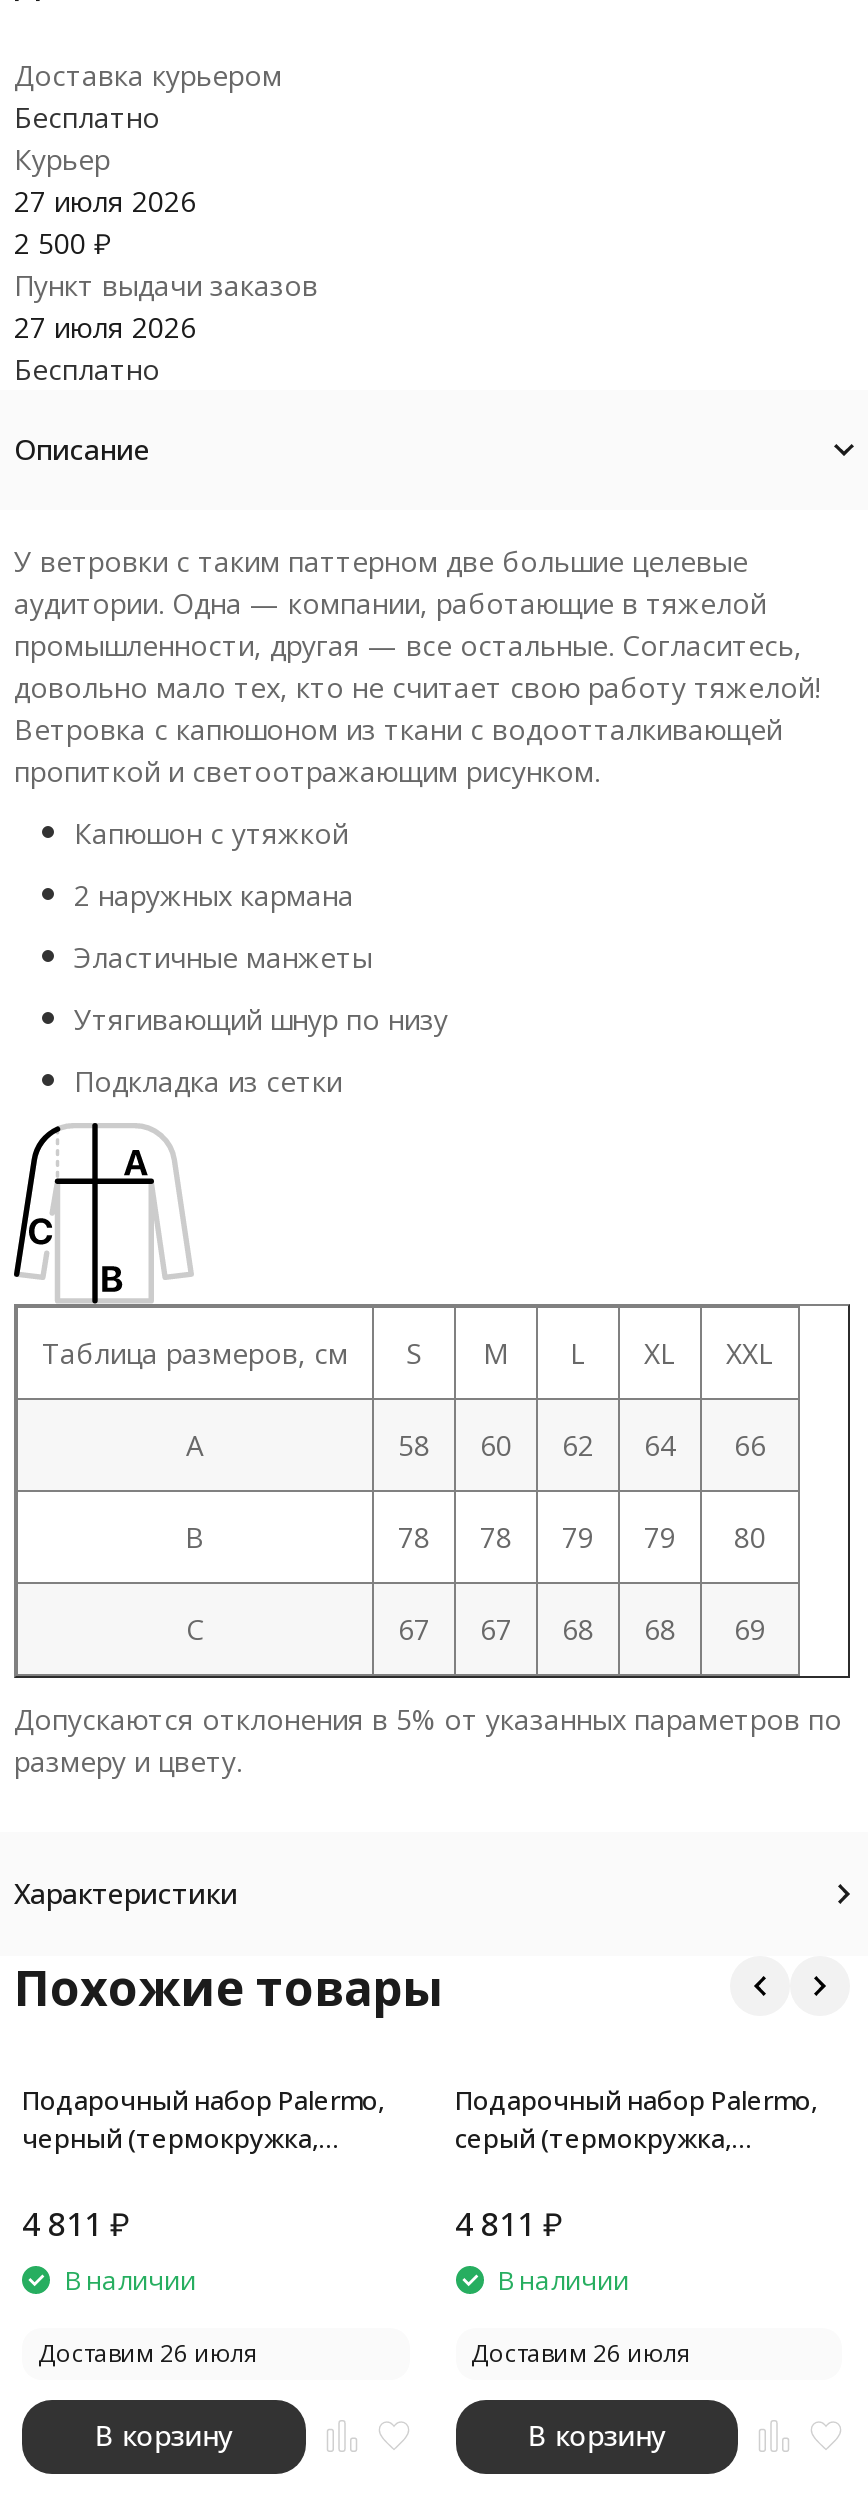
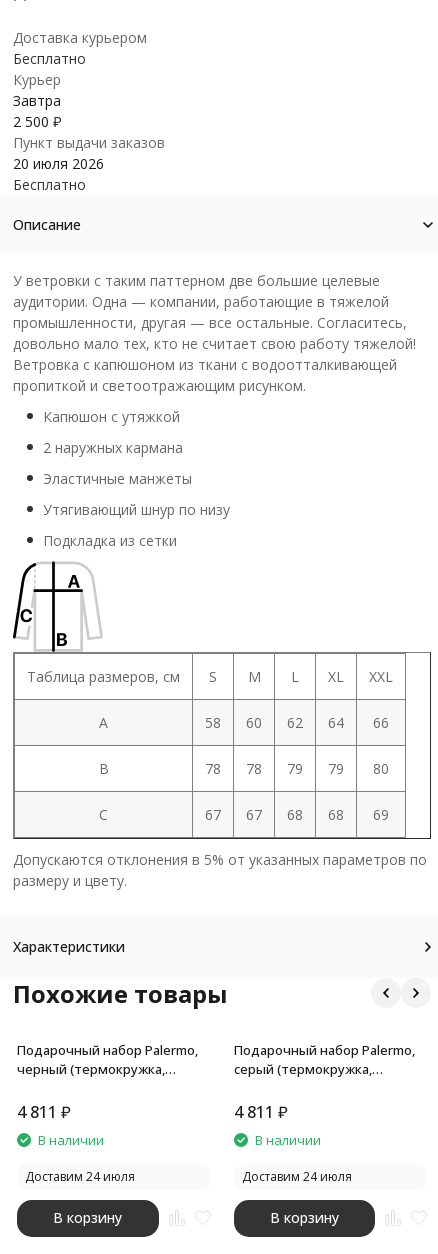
- 27 июля 2026
+ Завтра

- 27 июля 2026
+ 20 июля 2026

- Доставим 26 июля
+ Доставим 24 июля

- Доставим 26 июля
+ Доставим 24 июля
